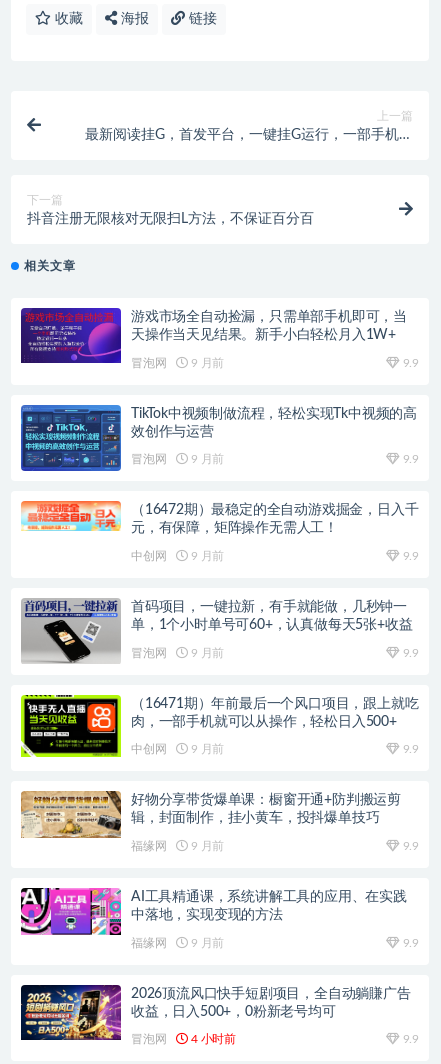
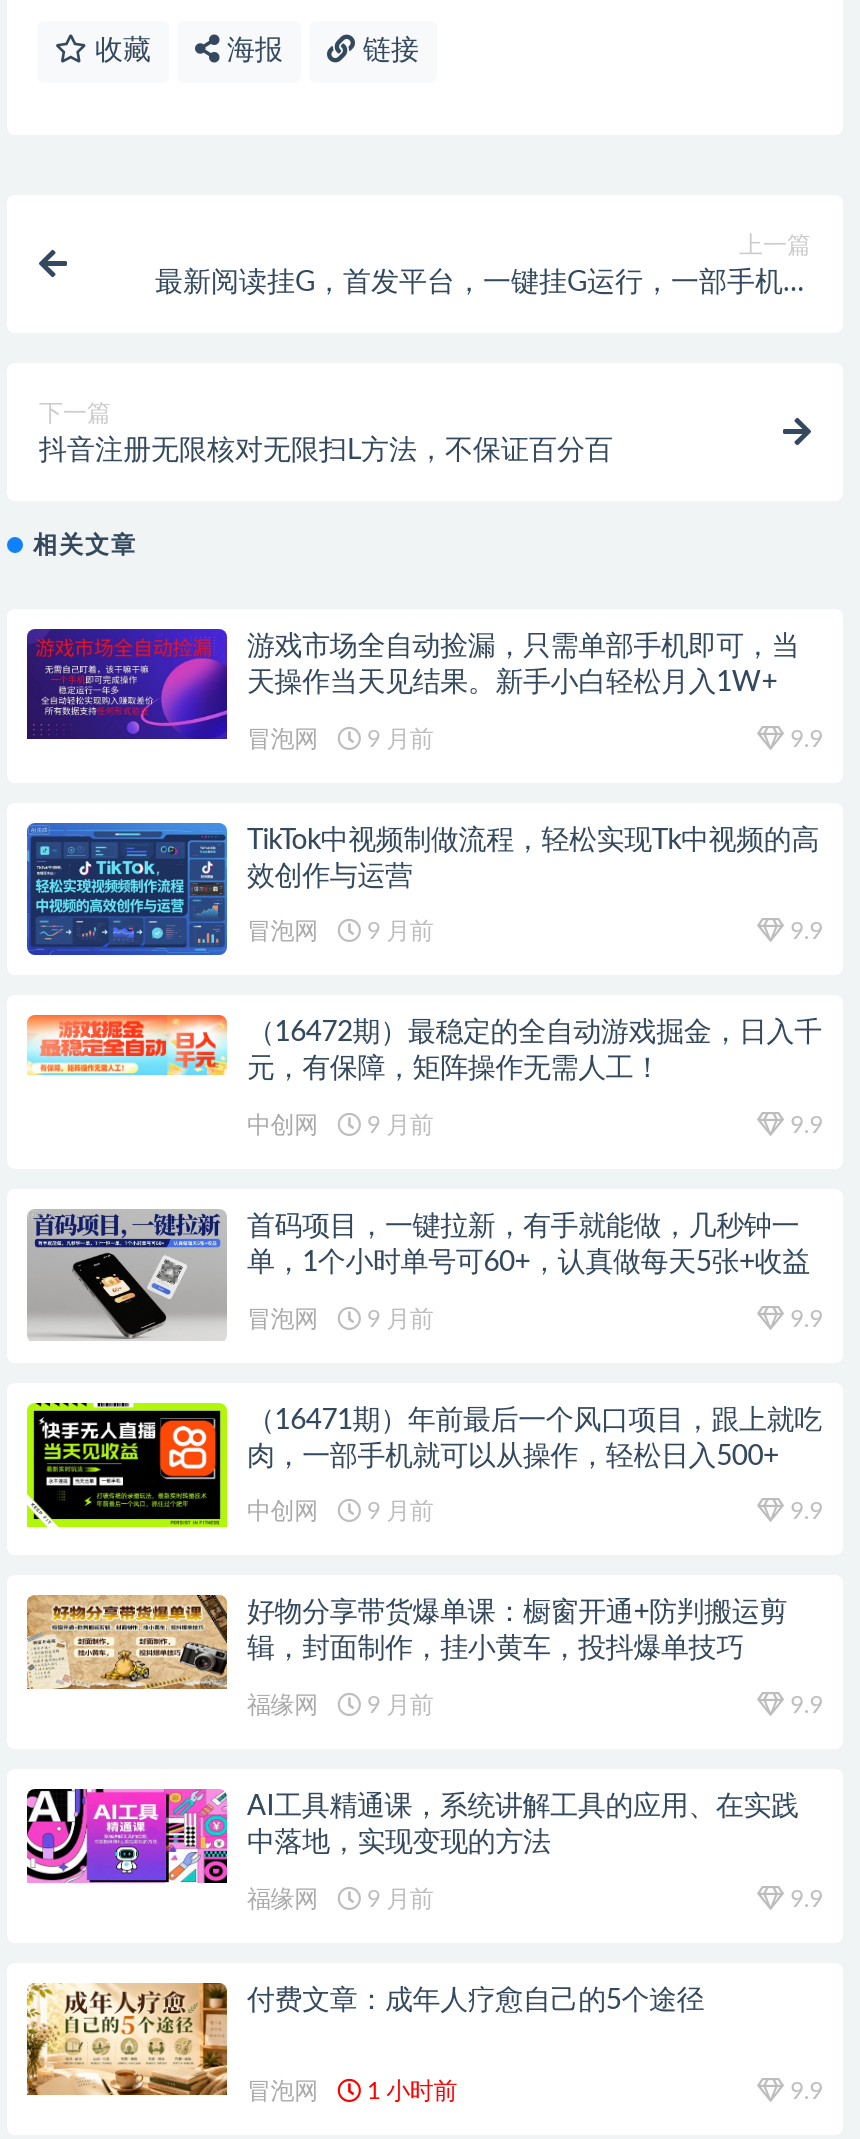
- [image]
- 2026顶流风口快手短剧项目，全自动躺賺广告
- 收益，日入500+，0粉新老号均可
+ [image]
+ 付费文章：成年人疗愈自己的5个途径

- 冒泡网 4 小时前
+ 冒泡网 1 小时前
